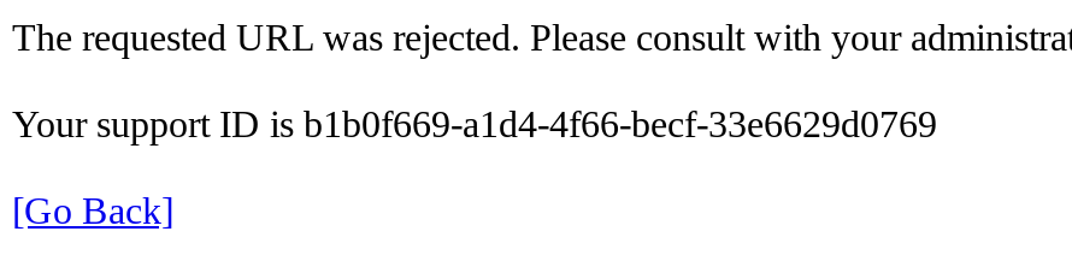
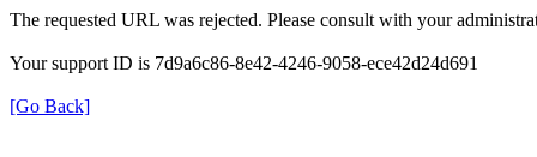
- Your support ID is b1b0f669-a1d4-4f66-becf-33e6629d0769
+ Your support ID is 7d9a6c86-8e42-4246-9058-ece42d24d691
